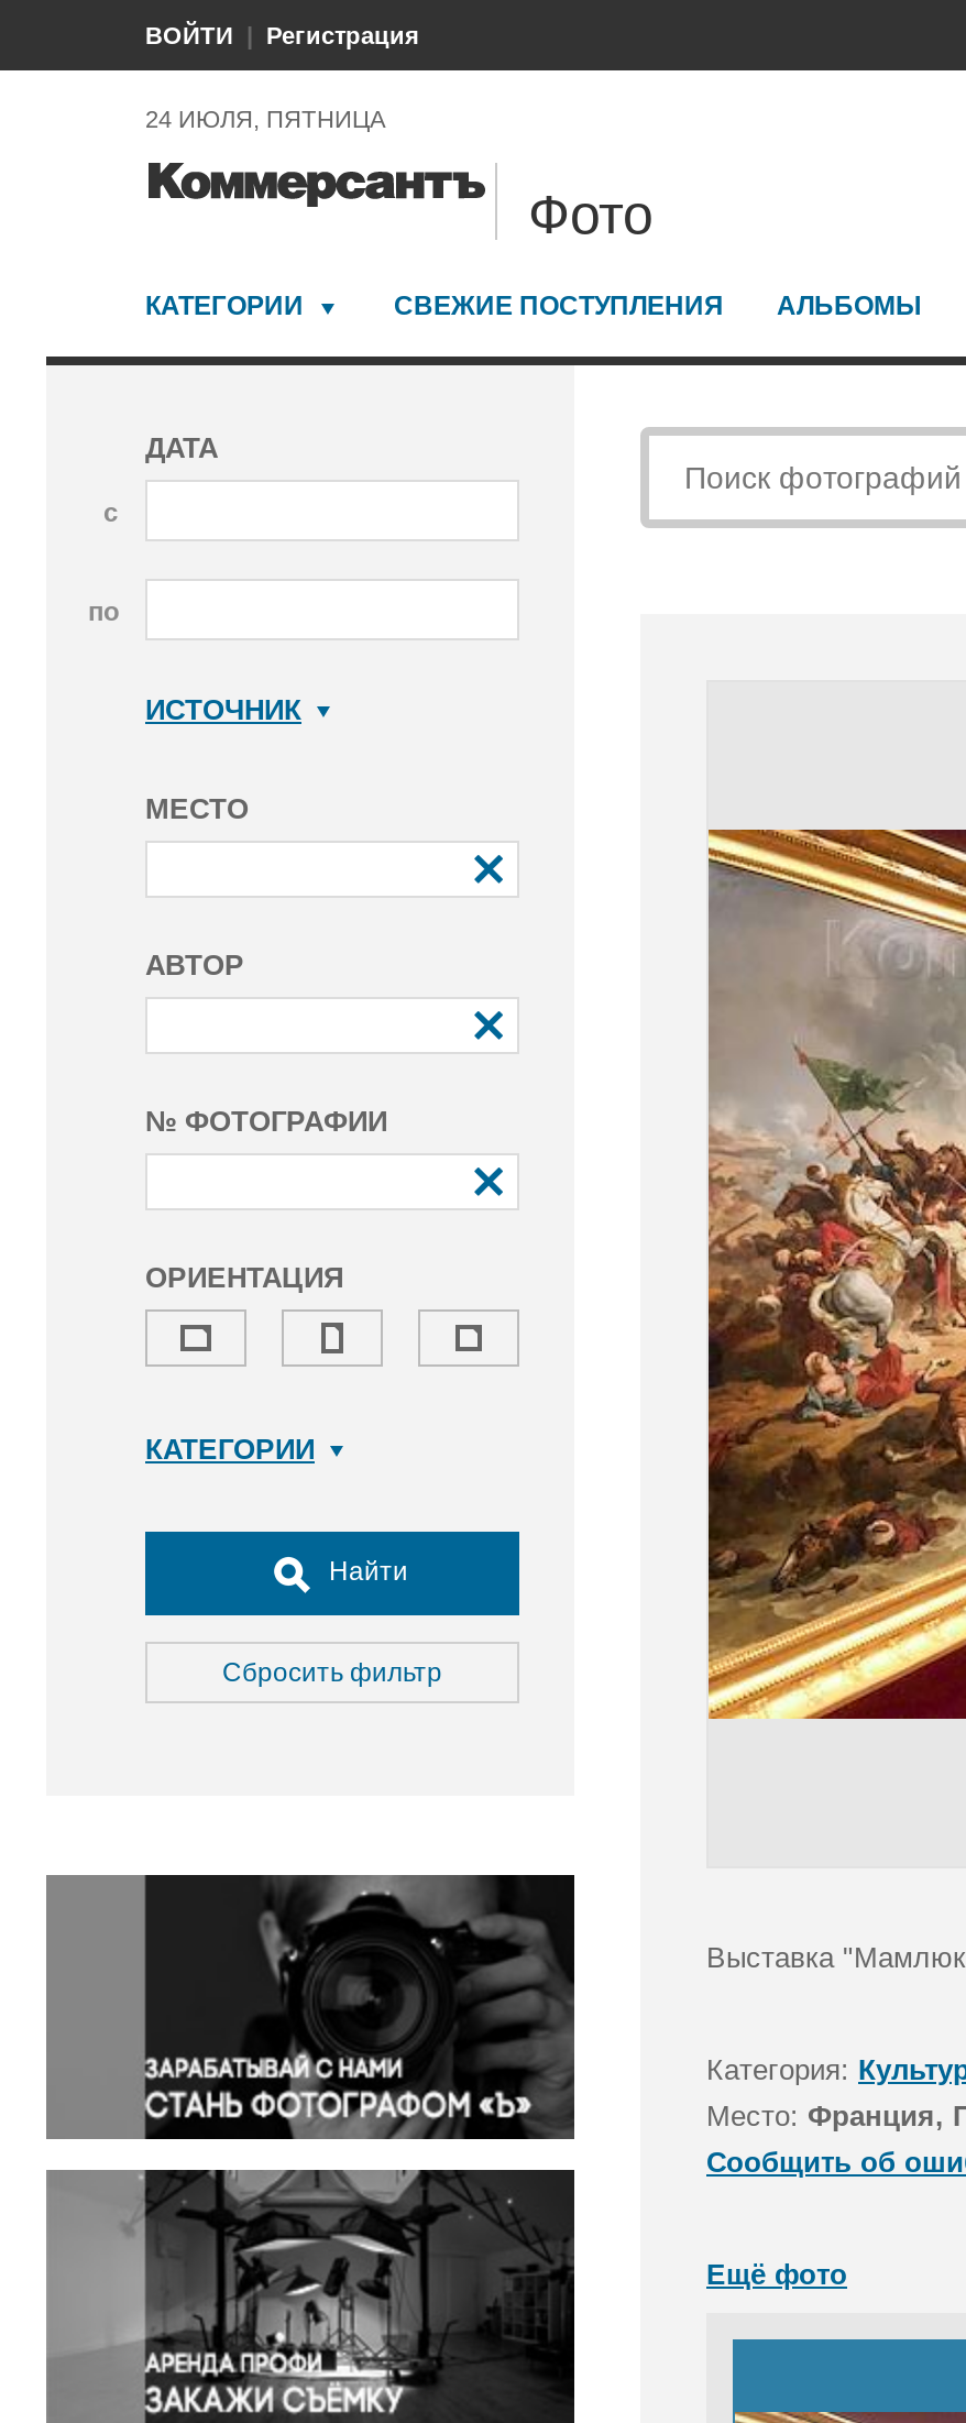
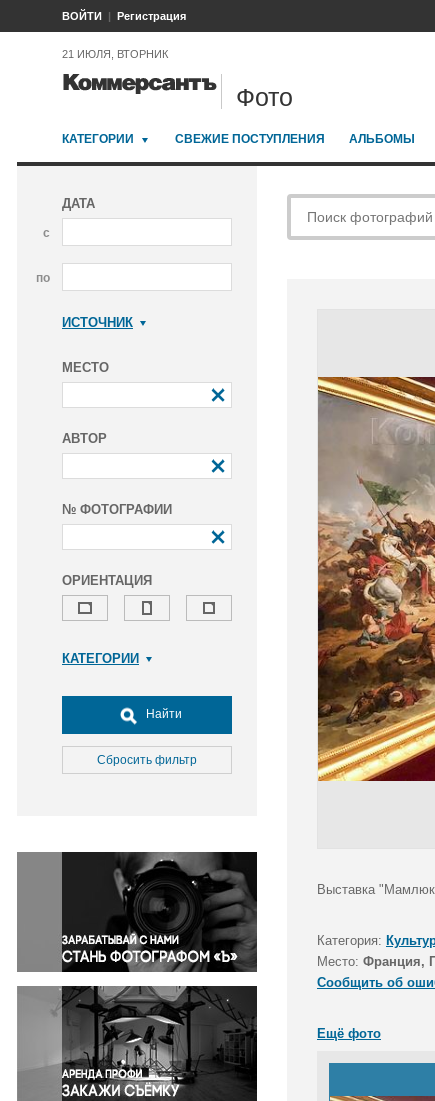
- 24 ИЮЛЯ, ПЯТНИЦА
+ 21 ИЮЛЯ, ВТОРНИК
